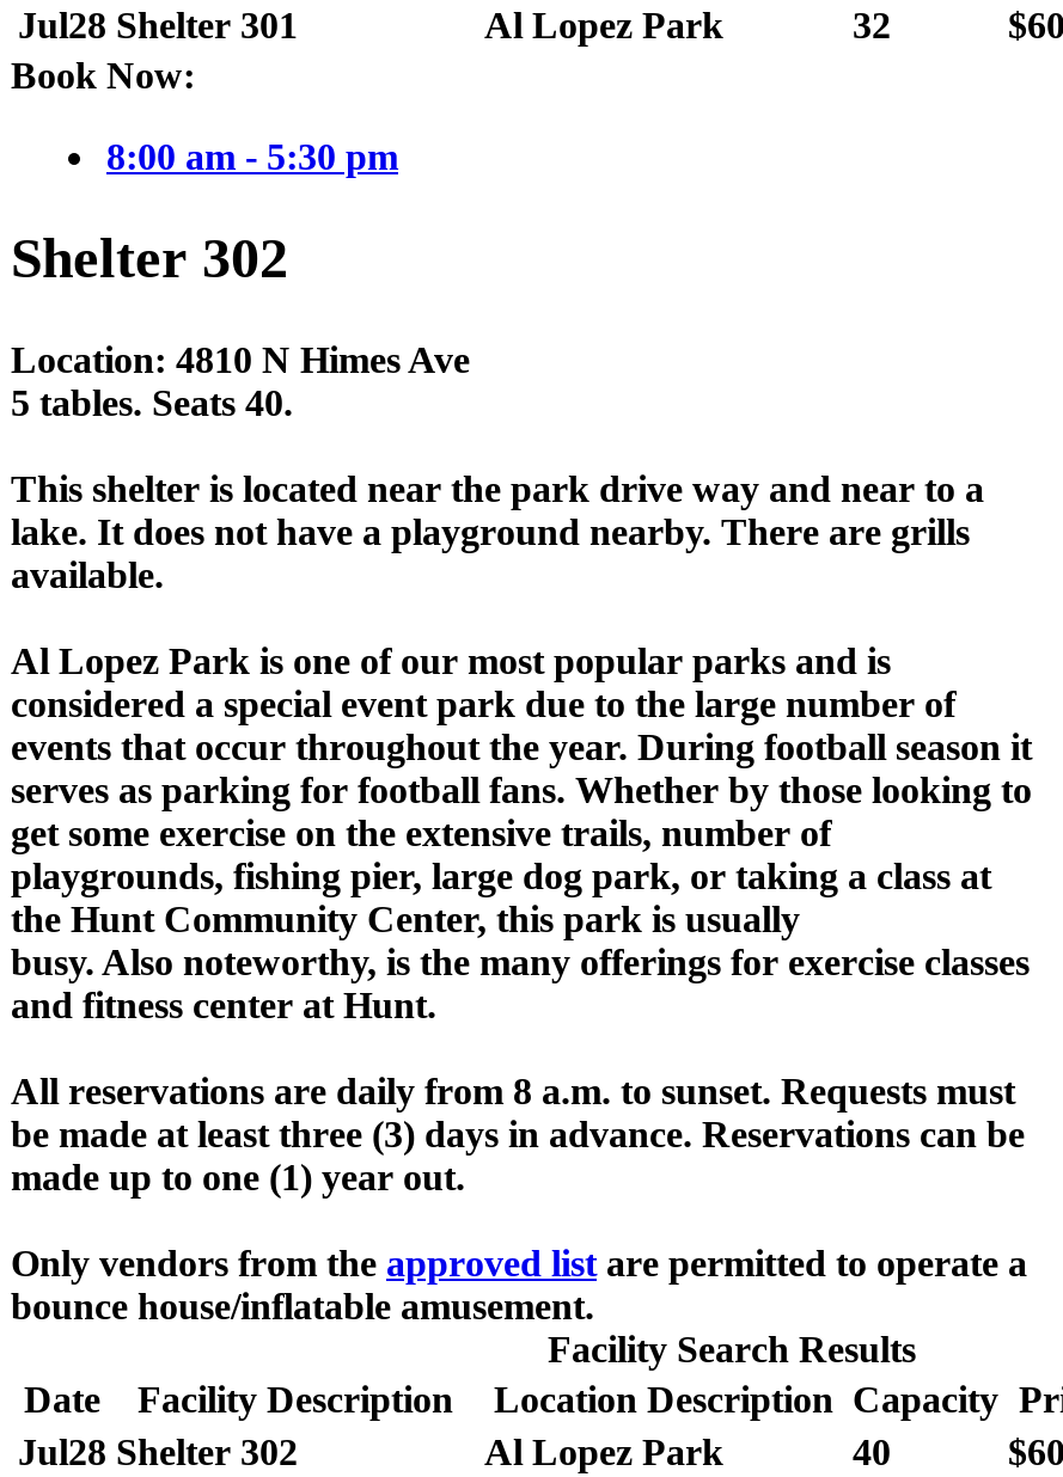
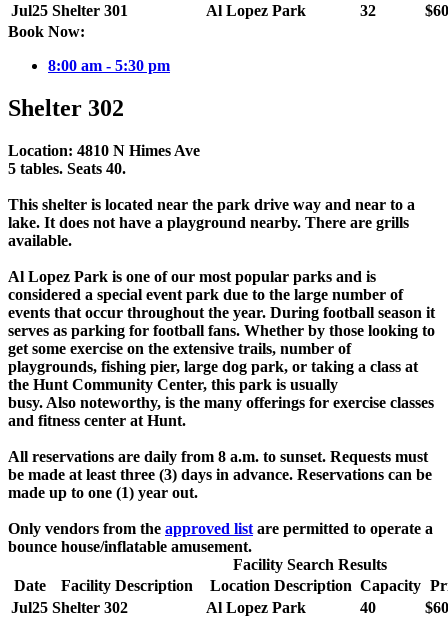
- Jul28 Shelter 301
+ Jul25 Shelter 301

- Jul28 Shelter 302
+ Jul25 Shelter 302
